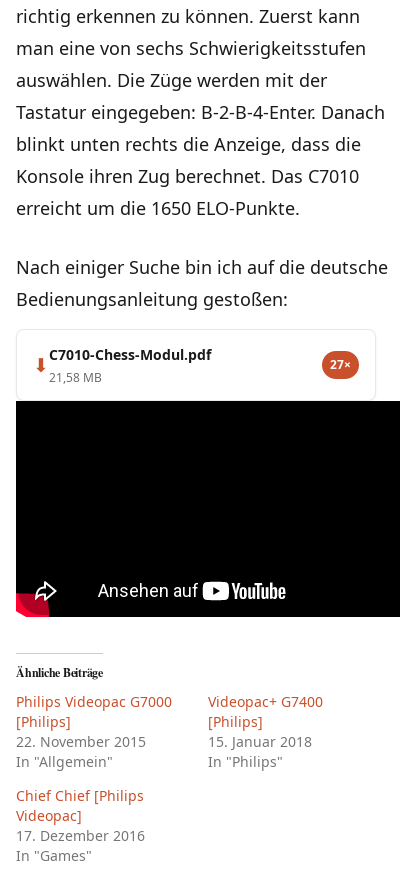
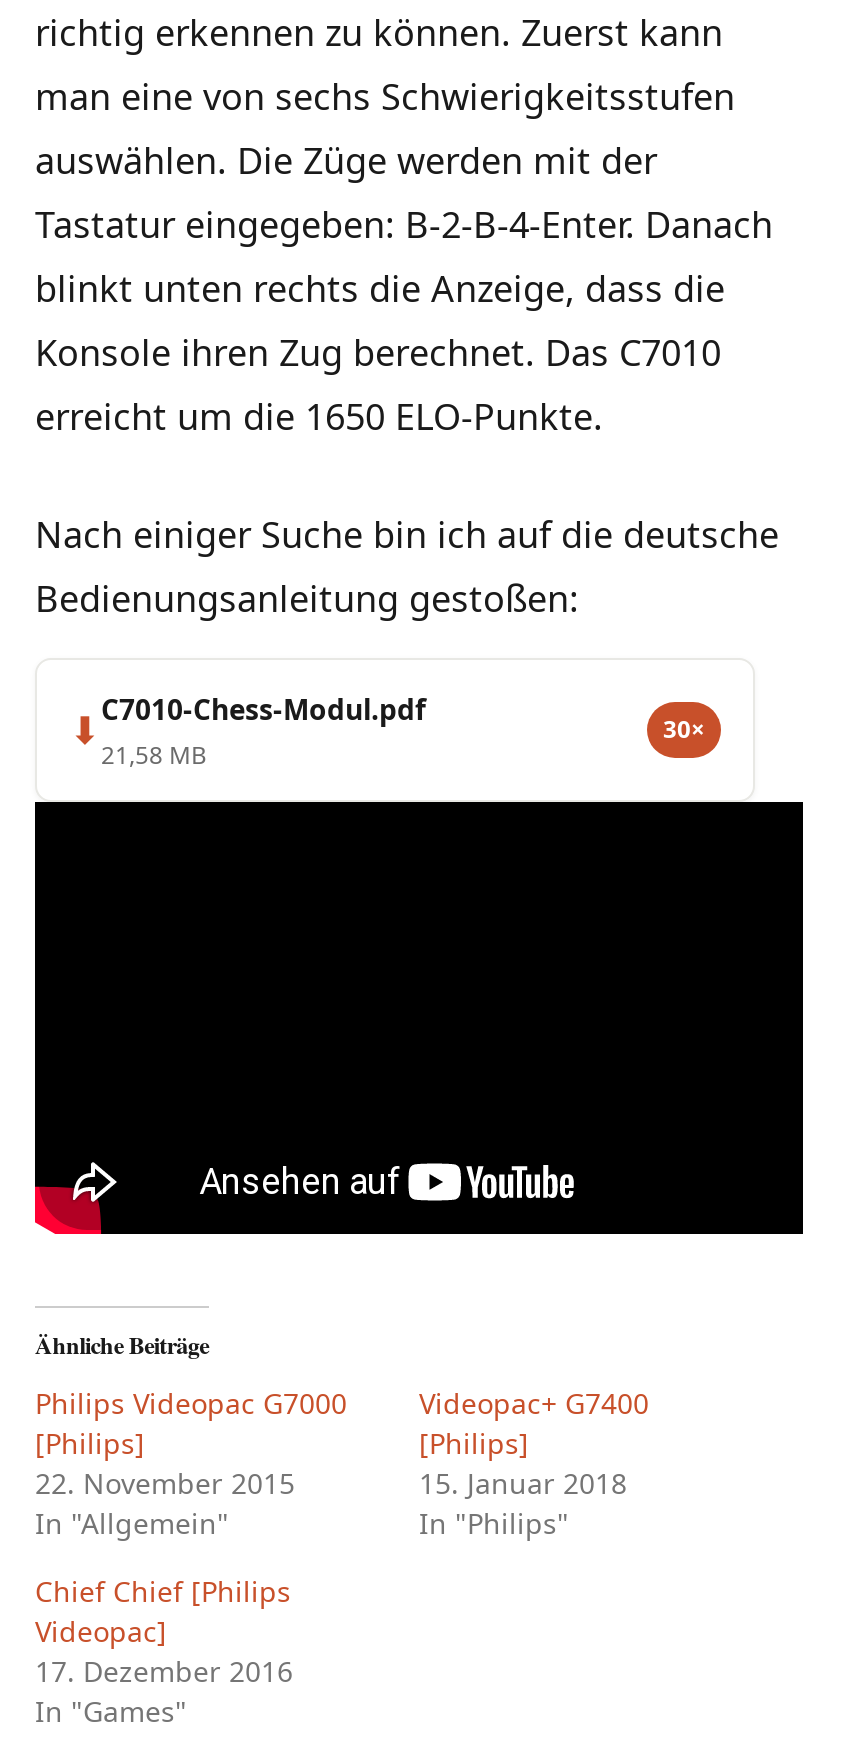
- 27×
+ 30×
